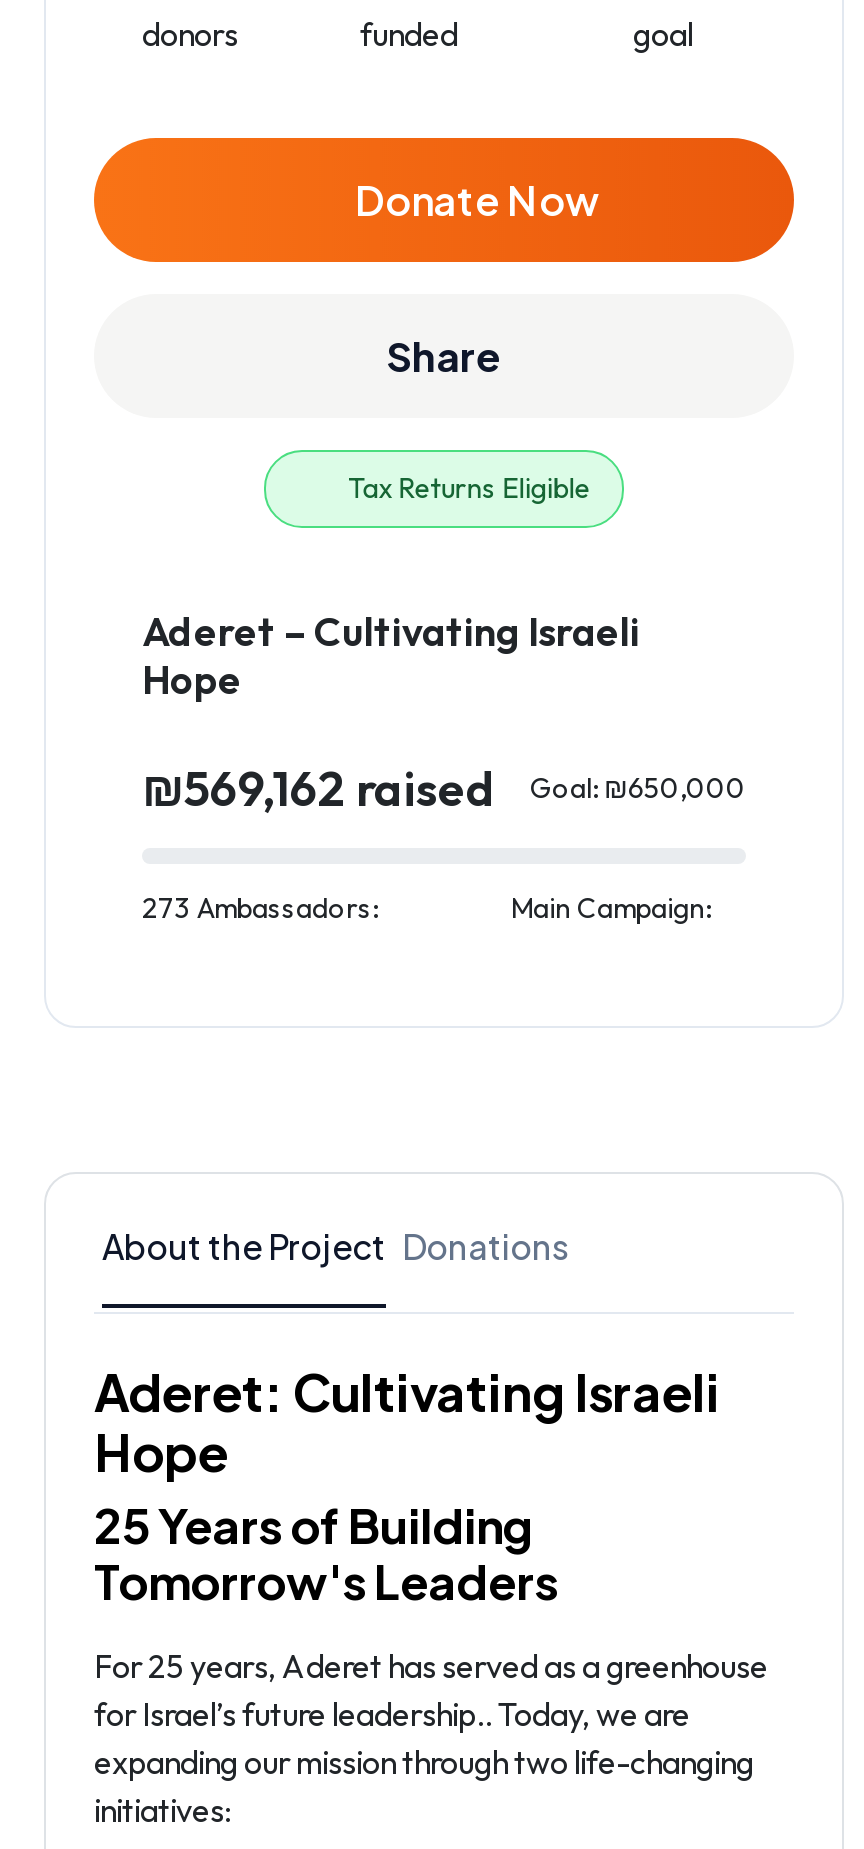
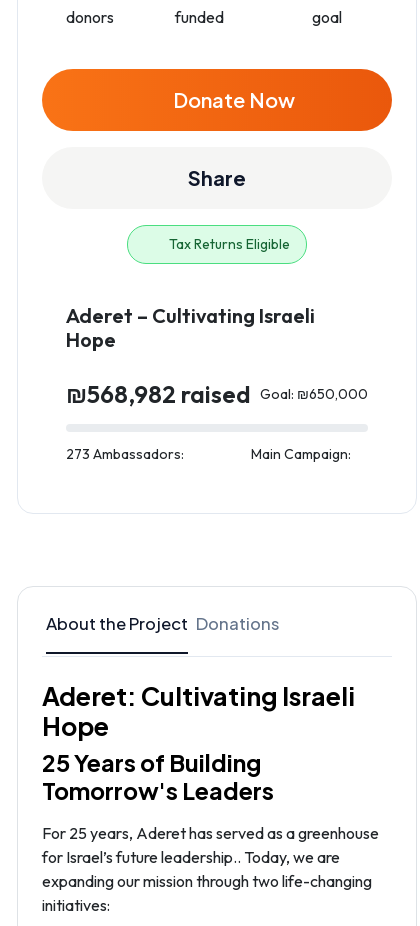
- ₪569,162 raised
- Goal: ₪650,000
+ ₪568,982 raised Goal: ₪650,000
